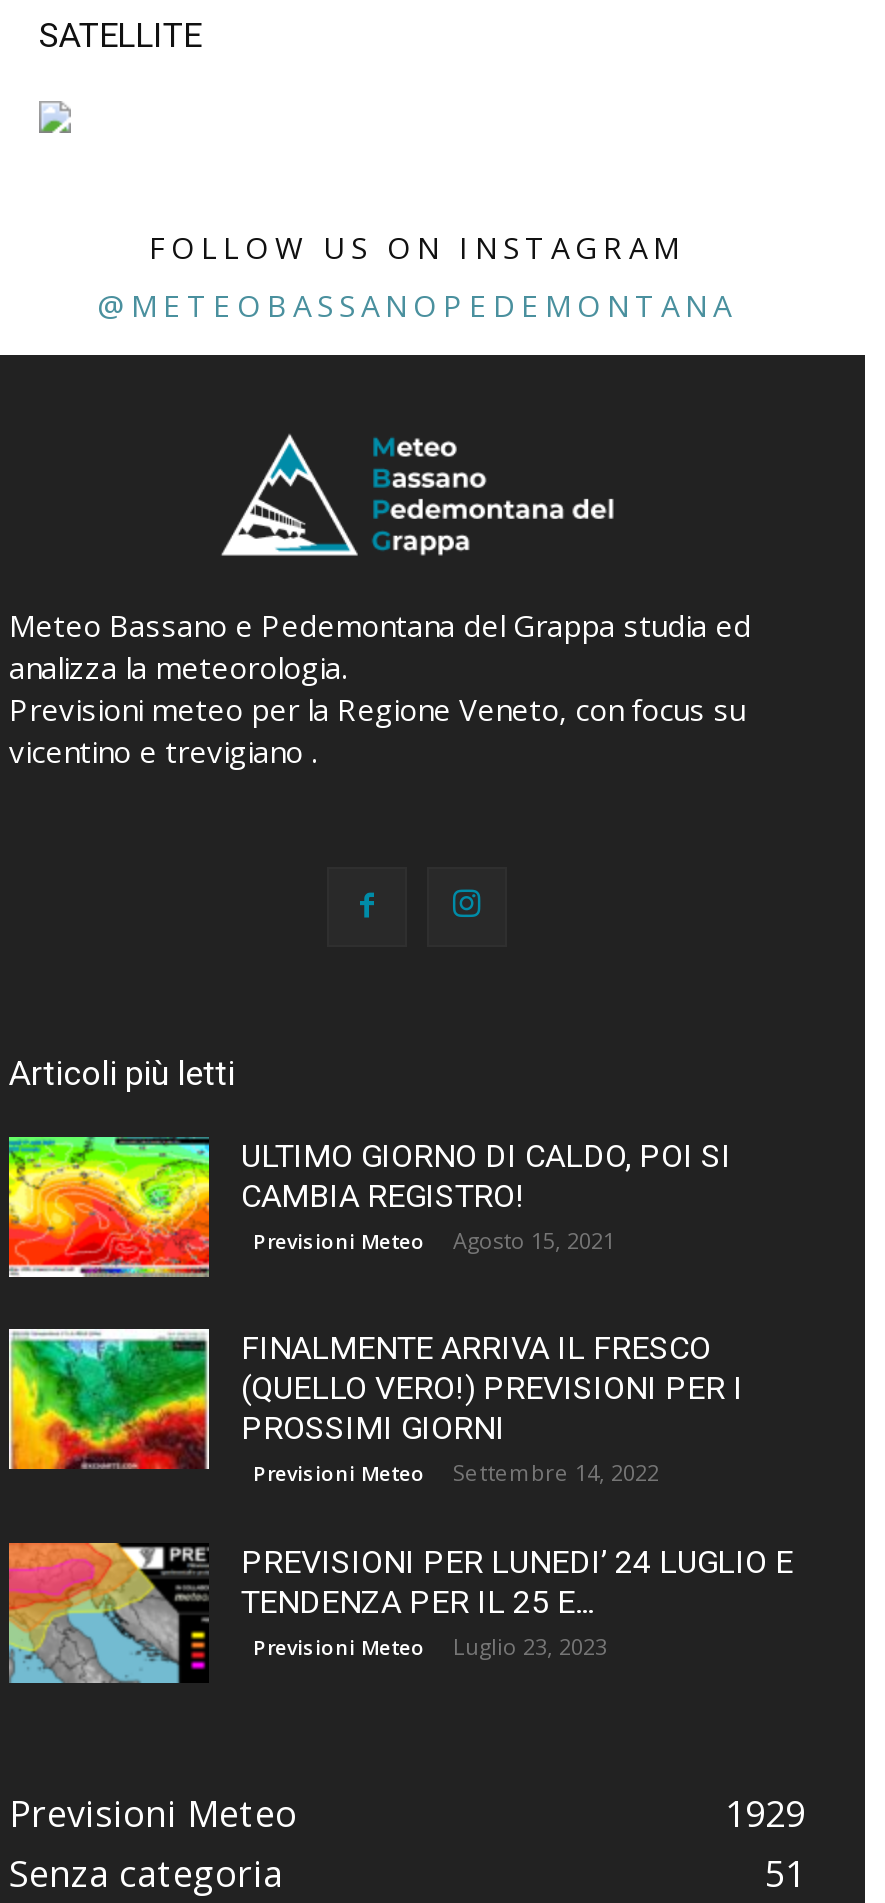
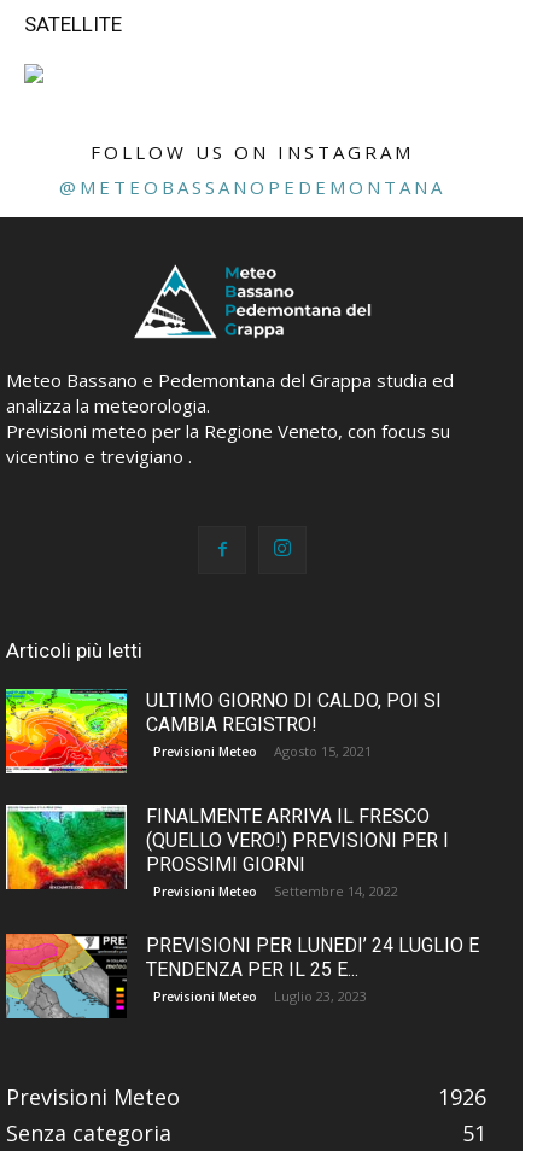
- 1929
+ 1926
